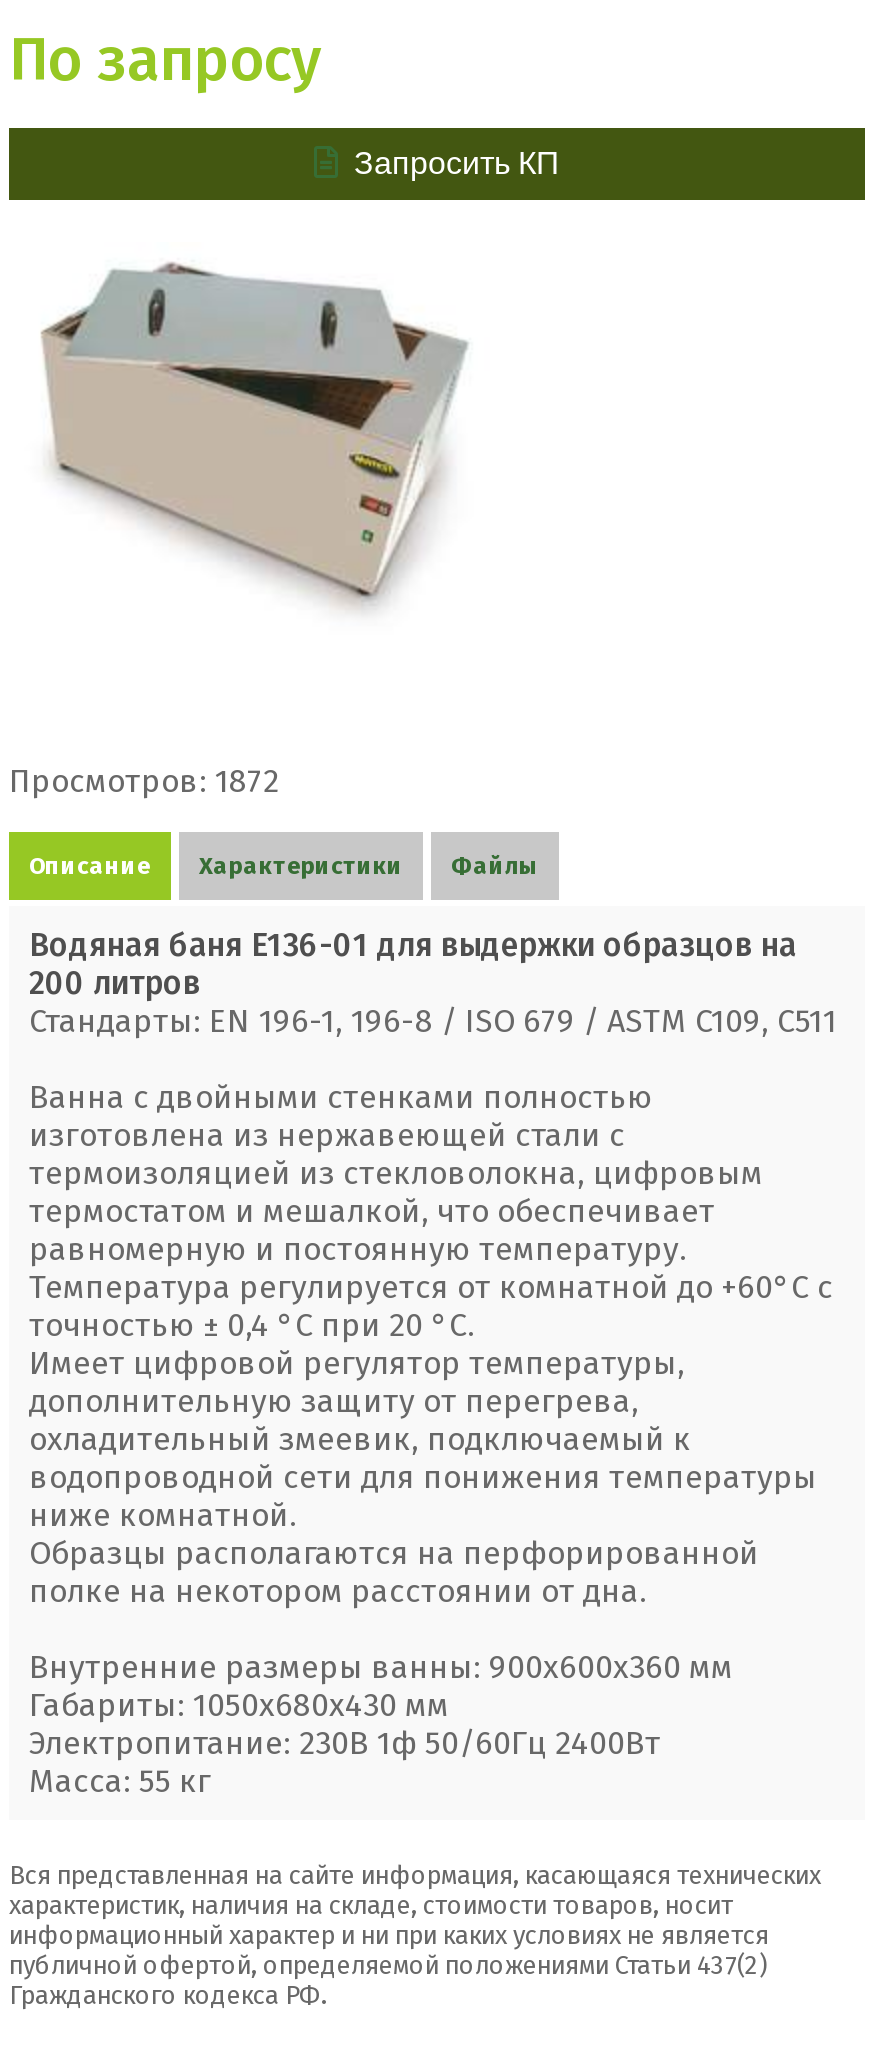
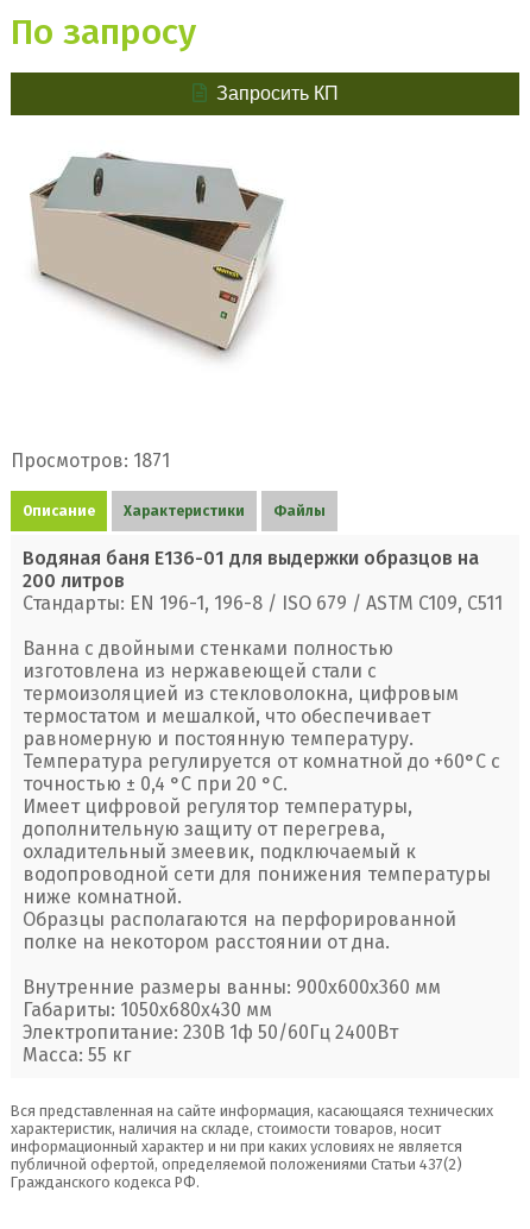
- Просмотров: 1872
+ Просмотров: 1871
